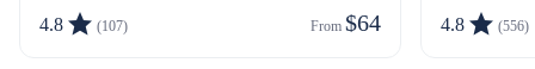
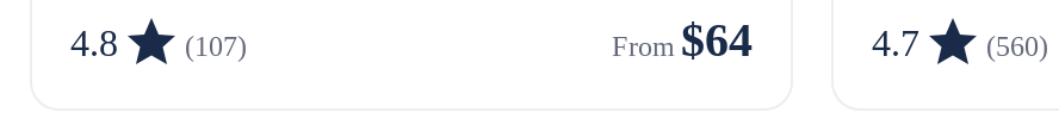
- 4.8
- (556)
+ 4.7
+ (560)
